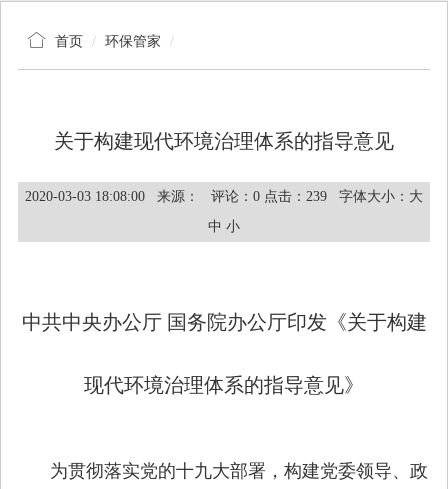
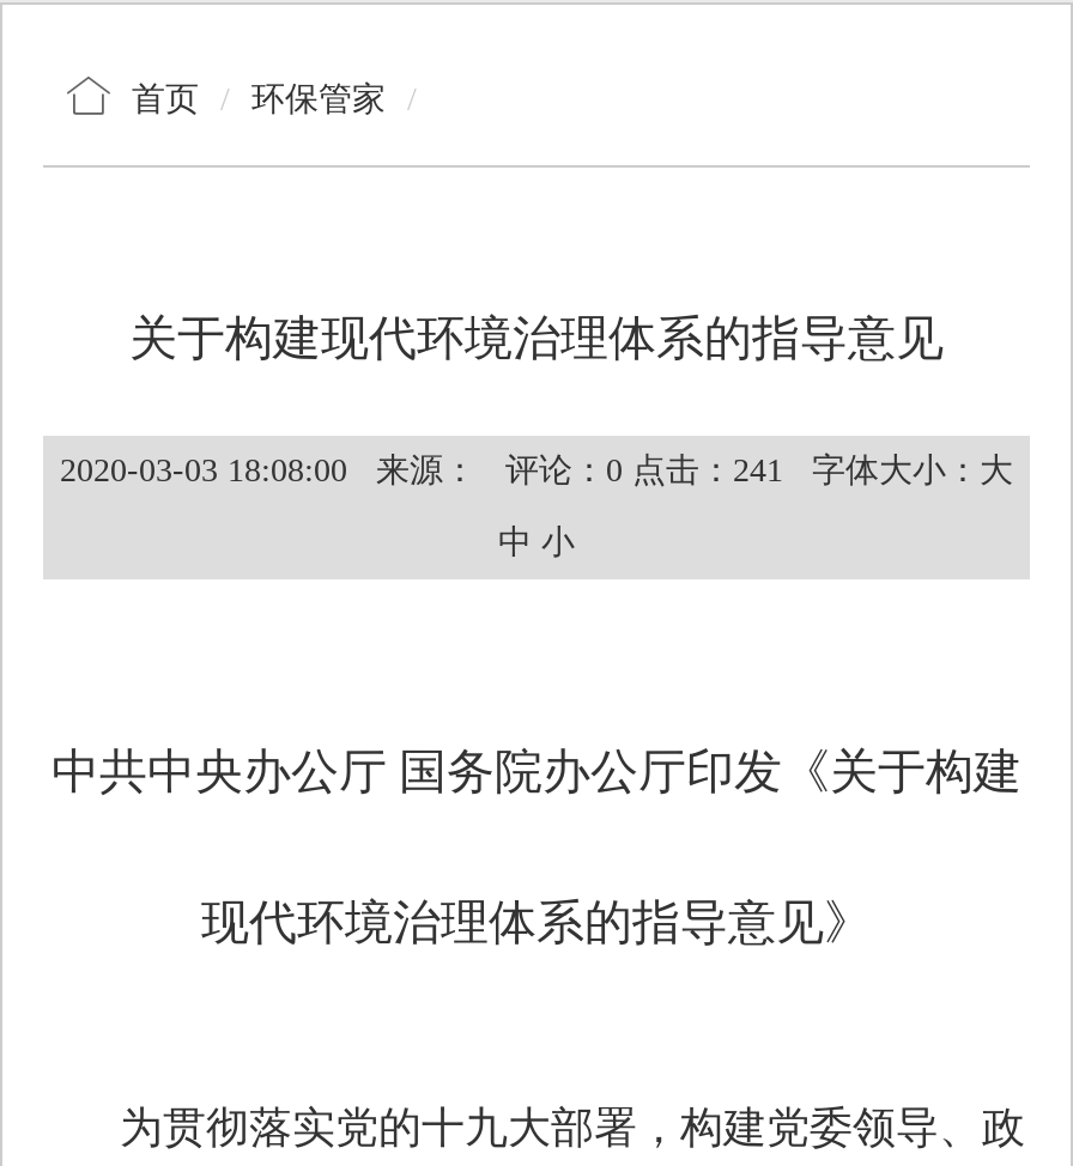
- 2020-03-03 18:08:00 来源： 评论：0点击：239字体大小：大
+ 2020-03-03 18:08:00 来源： 评论：0点击：241字体大小：大
